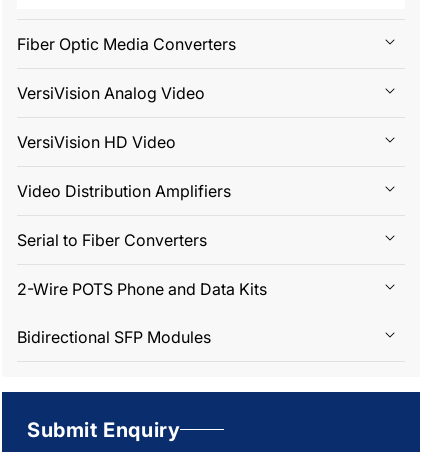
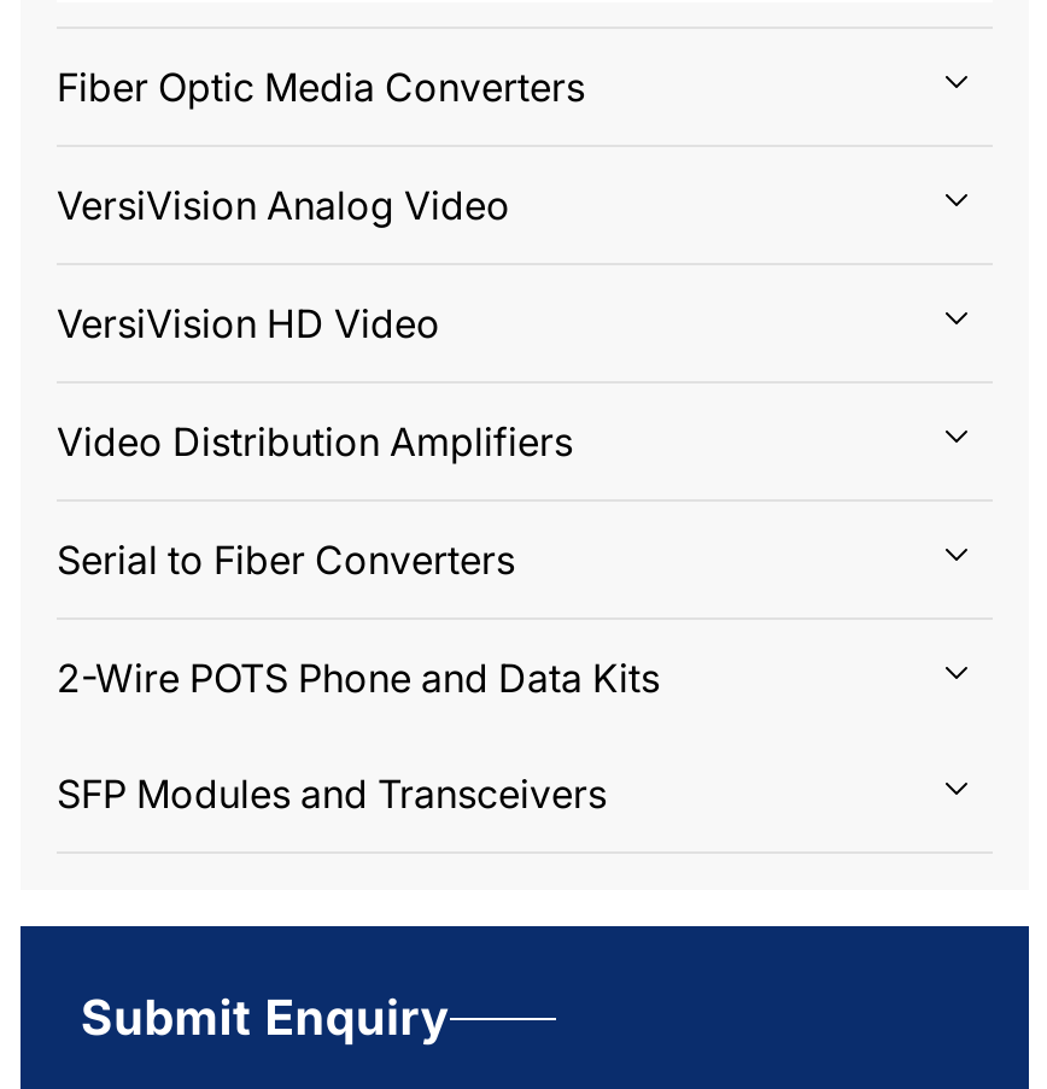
- Bidirectional SFP Modules
+ SFP Modules and Transceivers
